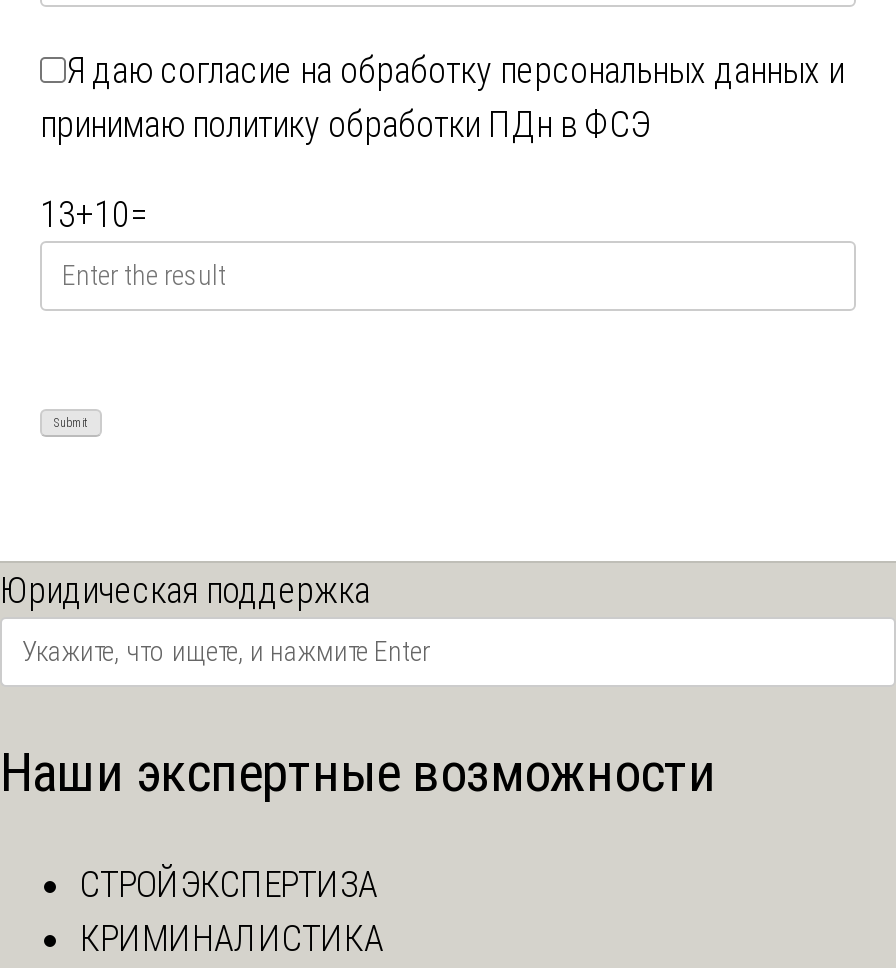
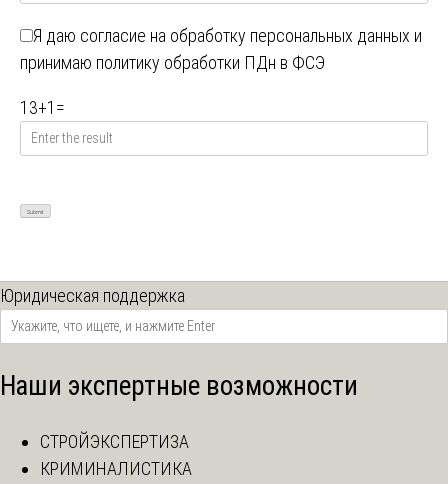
- 13+10=
+ 13+1=
